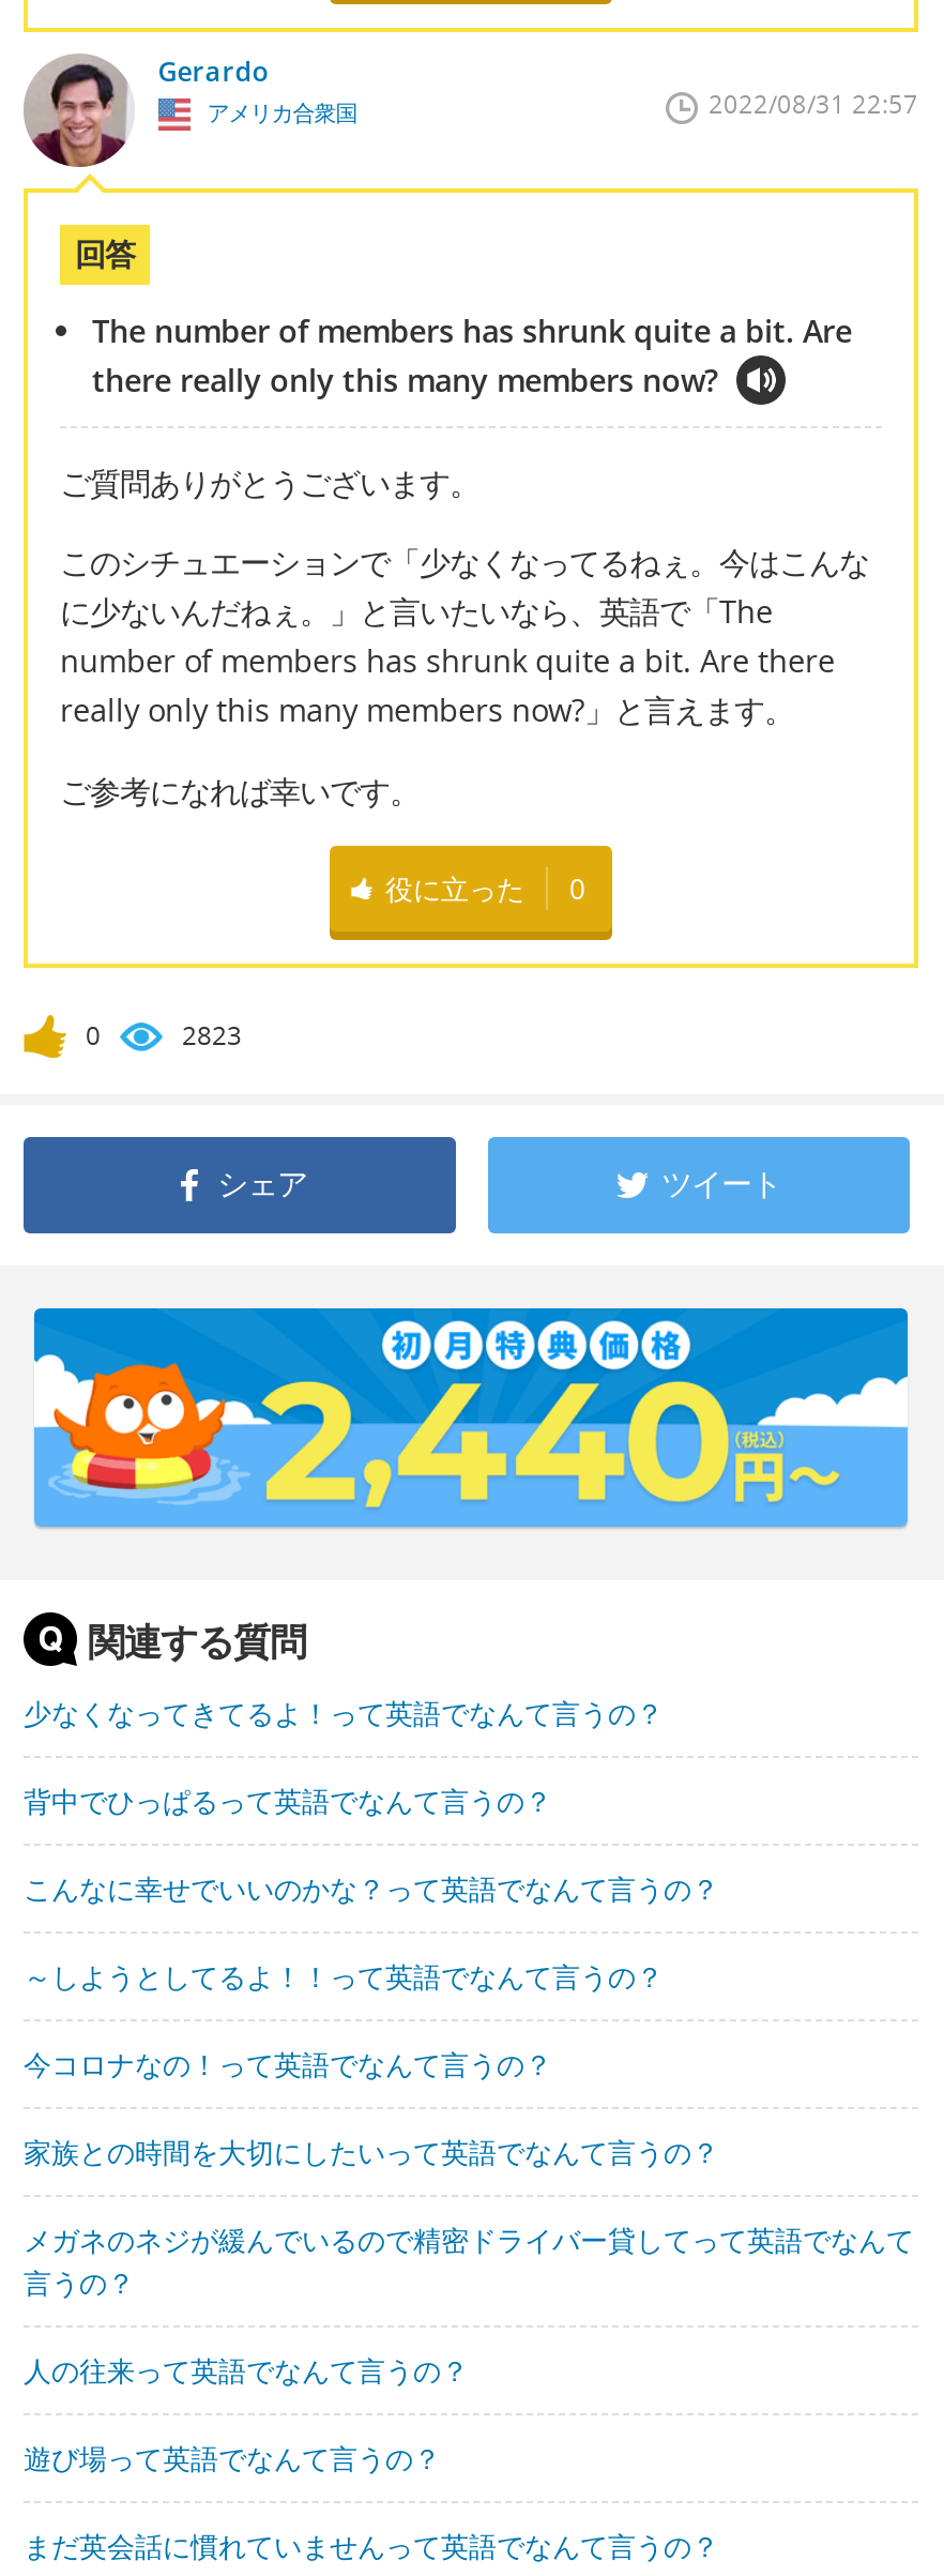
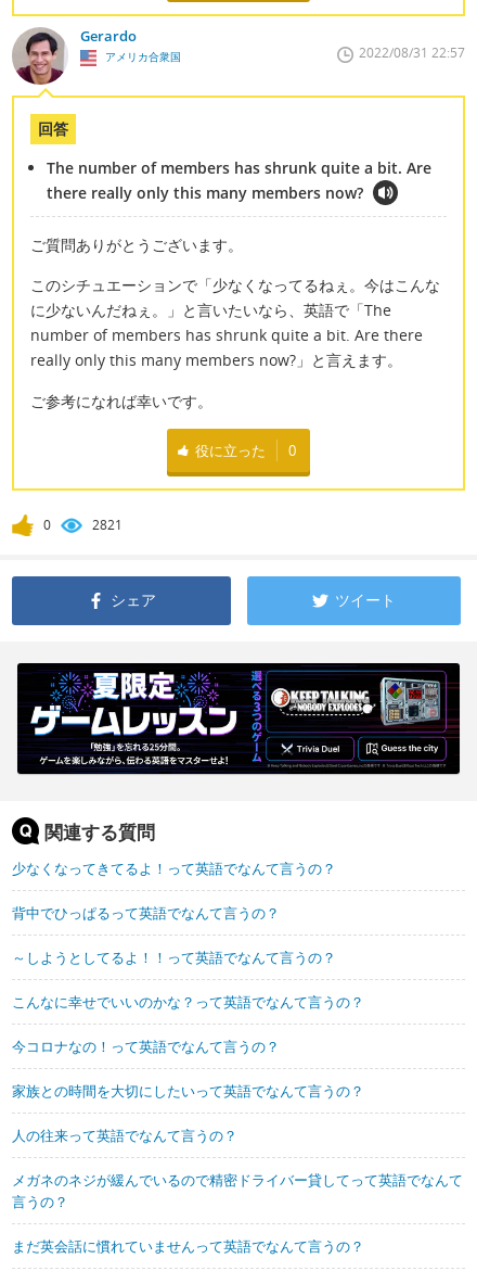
- 2823
+ 2821

- [image]
+ [image]

moved down: こんなに幸せでいいのかな？って英語でなんて言うの？

moved down: メガネのネジが緩んでいるので精密ドライバー貸してって英語でなんて | 言うの？

moved up: 人の往来って英語でなんて言うの？

- 遊び場って英語でなんて言うの？
